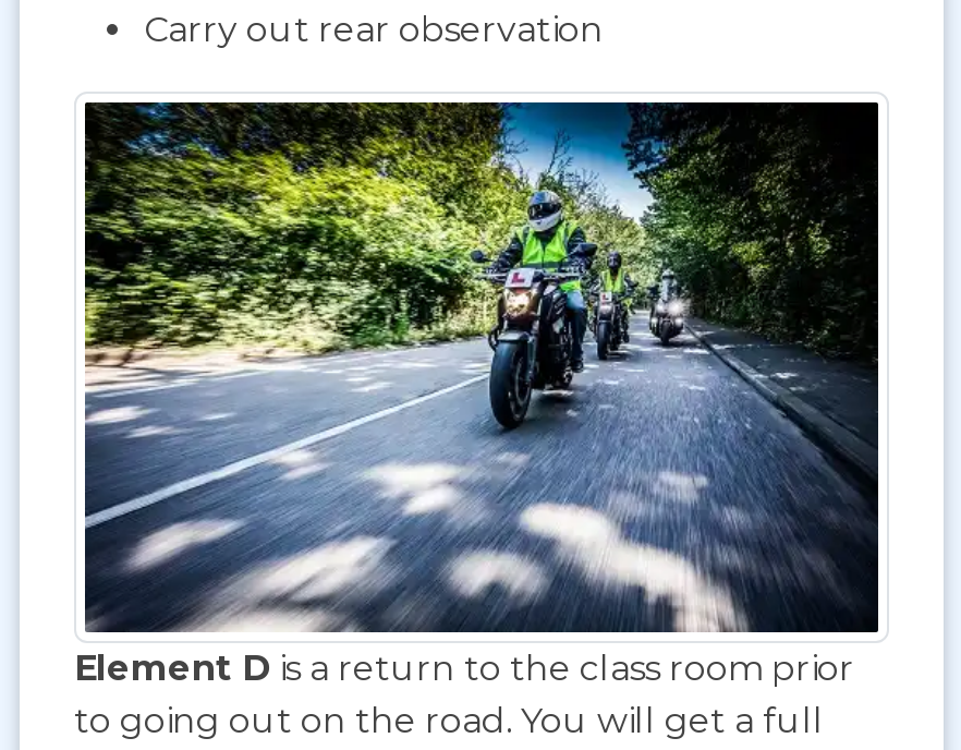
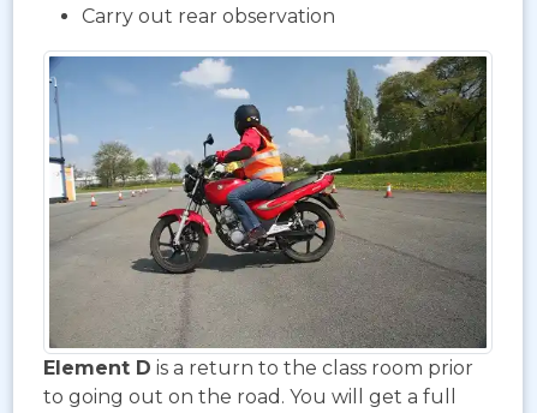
- [image]
+ [image]
